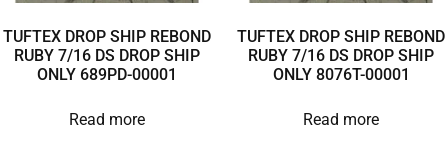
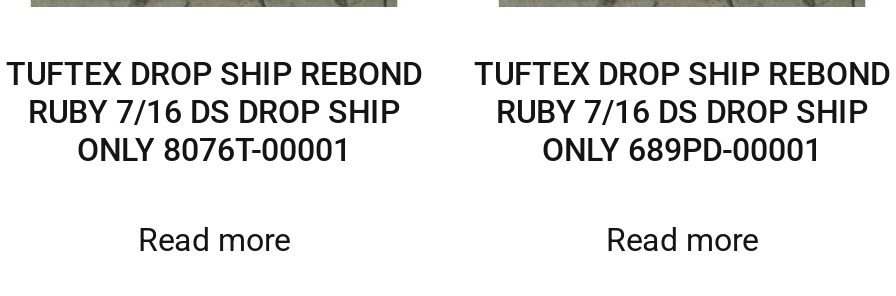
- ONLY 689PD-00001
+ ONLY 8076T-00001

- ONLY 8076T-00001
+ ONLY 689PD-00001
